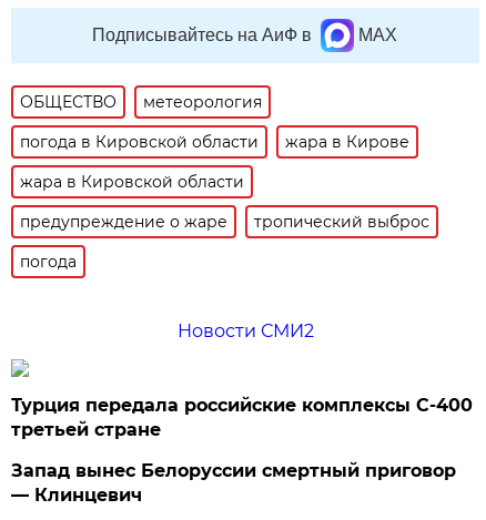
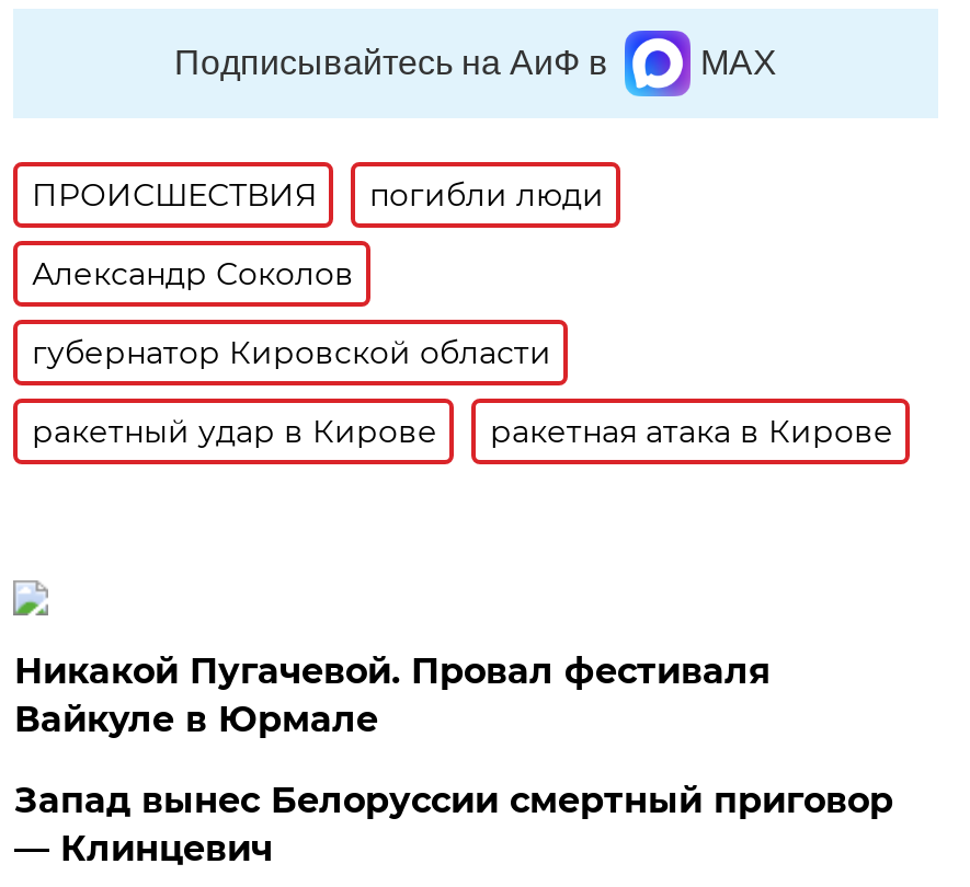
- ОБЩЕСТВО
- метеорология
- погода в Кировской области
- жара в Кирове
- жара в Кировской области
- предупреждение о жаре
- тропический выброс
- погода
- Новости СМИ2
+ ПРОИСШЕСТВИЯ
+ погибли люди
+ Александр Соколов
+ губернатор Кировской области
+ ракетный удар в Кирове
+ ракетная атака в Кирове

- Турция передала российские комплексы С-400
- третьей стране
+ Никакой Пугачевой. Провал фестиваля
+ Вайкуле в Юрмале
